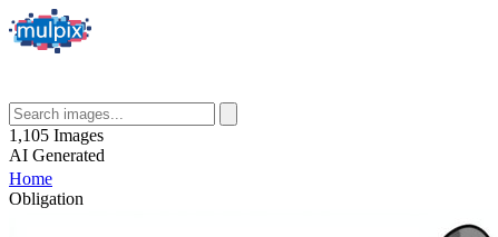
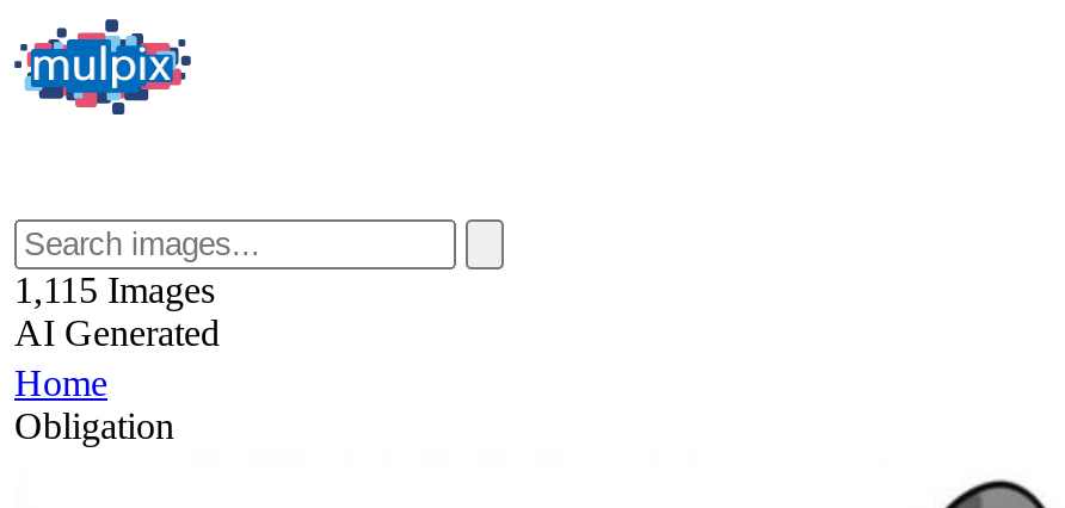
- 1,105 Images
+ 1,115 Images
